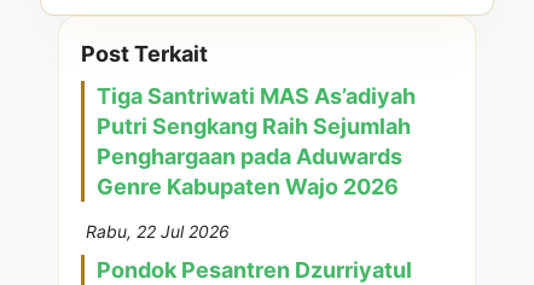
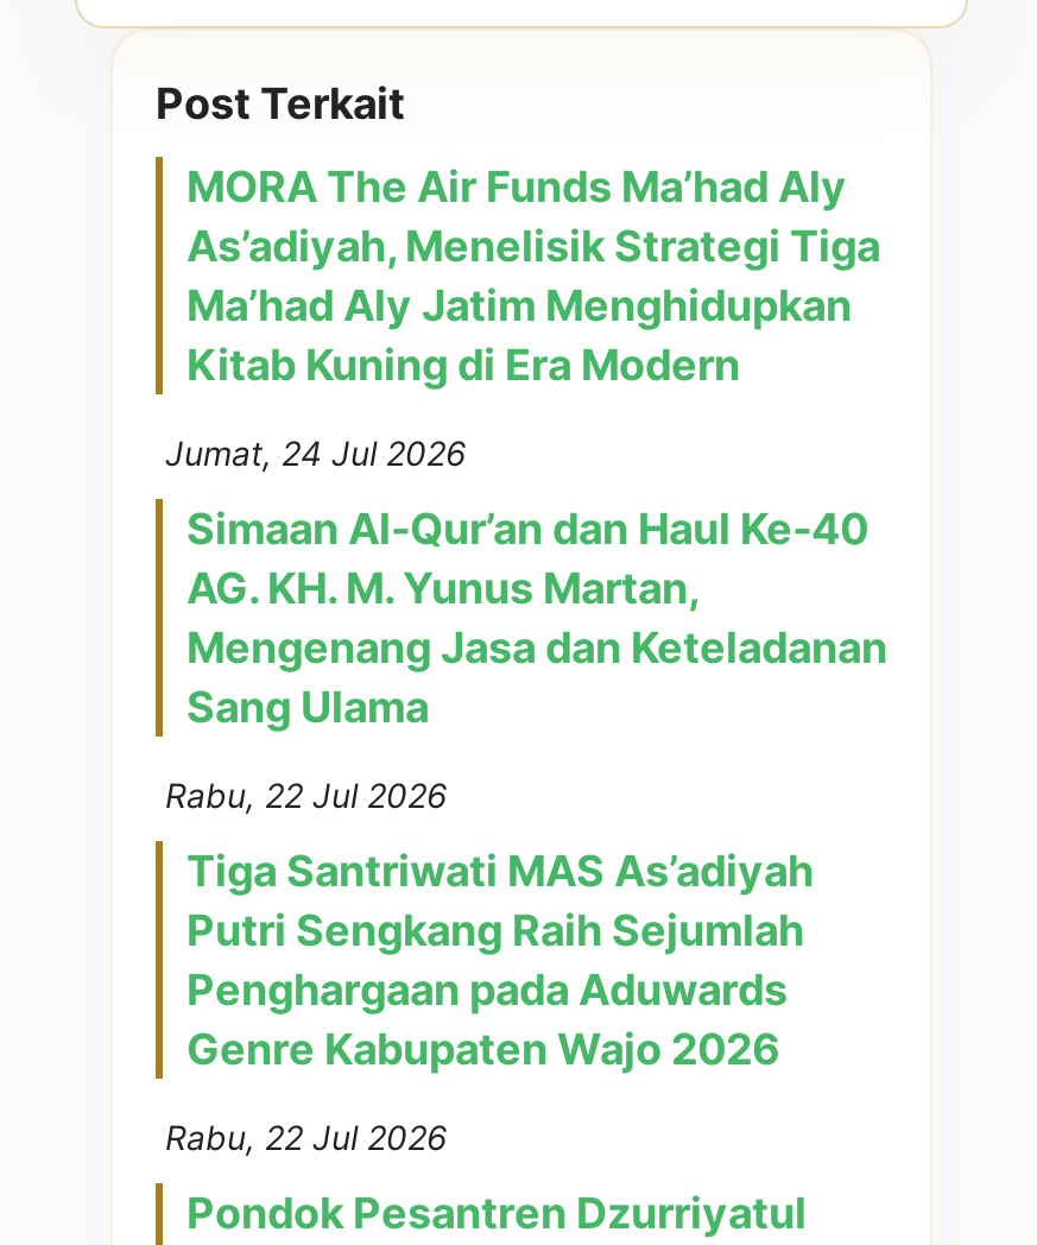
+ MORA The Air Funds Ma’had Aly
+ As’adiyah, Menelisik Strategi Tiga
+ Ma’had Aly Jatim Menghidupkan
+ Kitab Kuning di Era Modern
+ Jumat, 24 Jul 2026
+ Simaan Al-Qur’an dan Haul Ke-40
+ AG. KH. M. Yunus Martan,
+ Mengenang Jasa dan Keteladanan
+ Sang Ulama
+ Rabu, 22 Jul 2026
